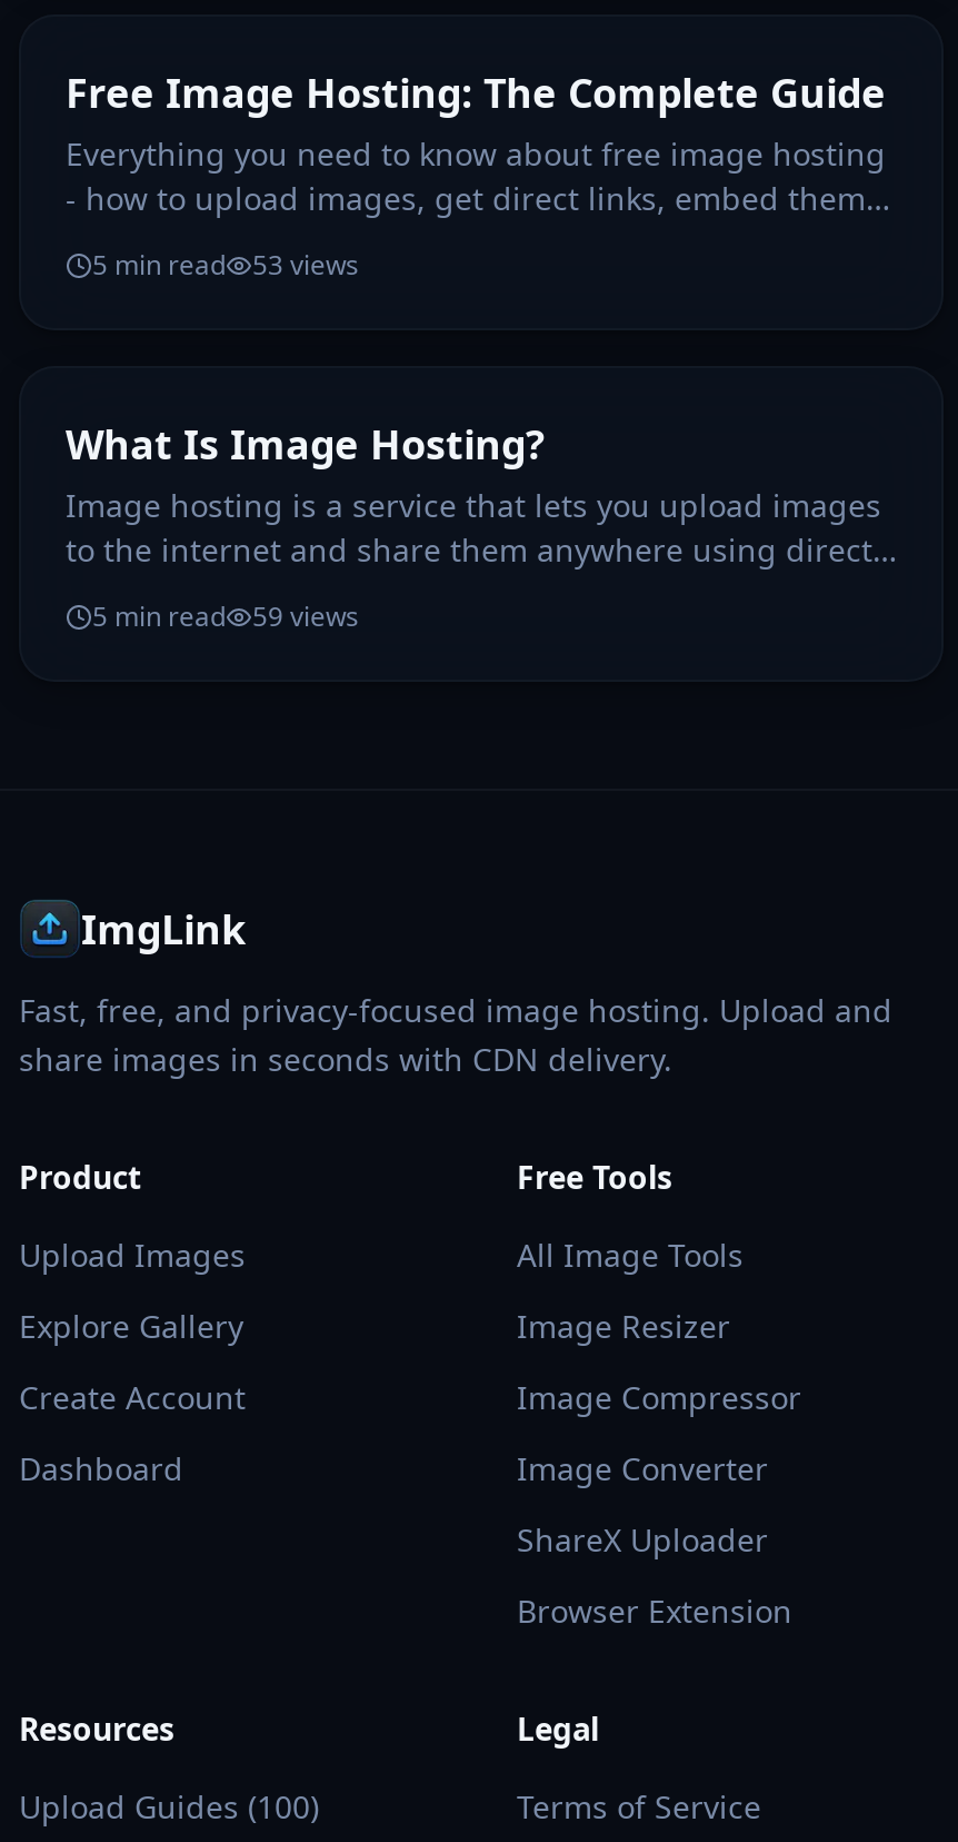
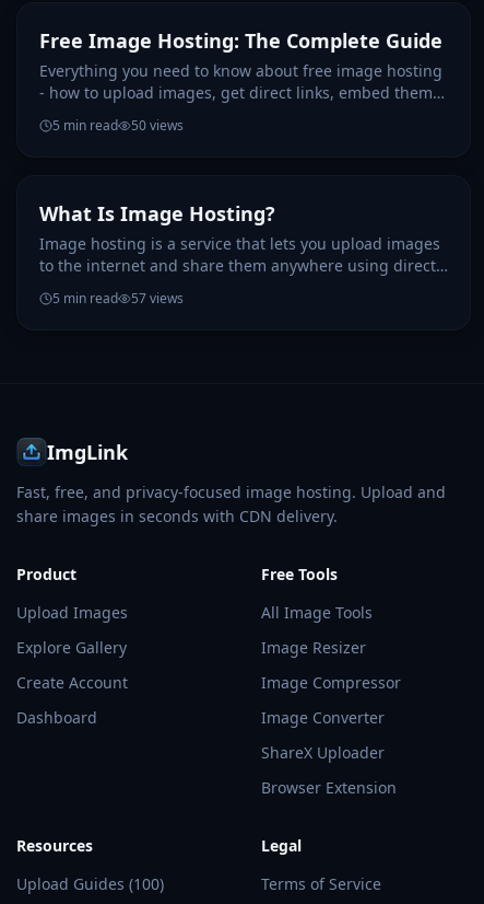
- 5 min read 53 views
+ 5 min read 50 views

- 5 min read 59 views
+ 5 min read 57 views
